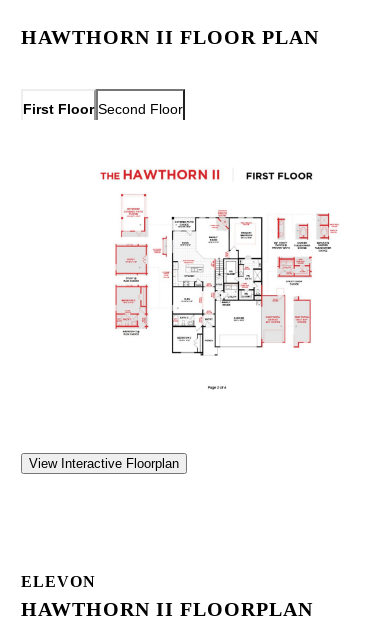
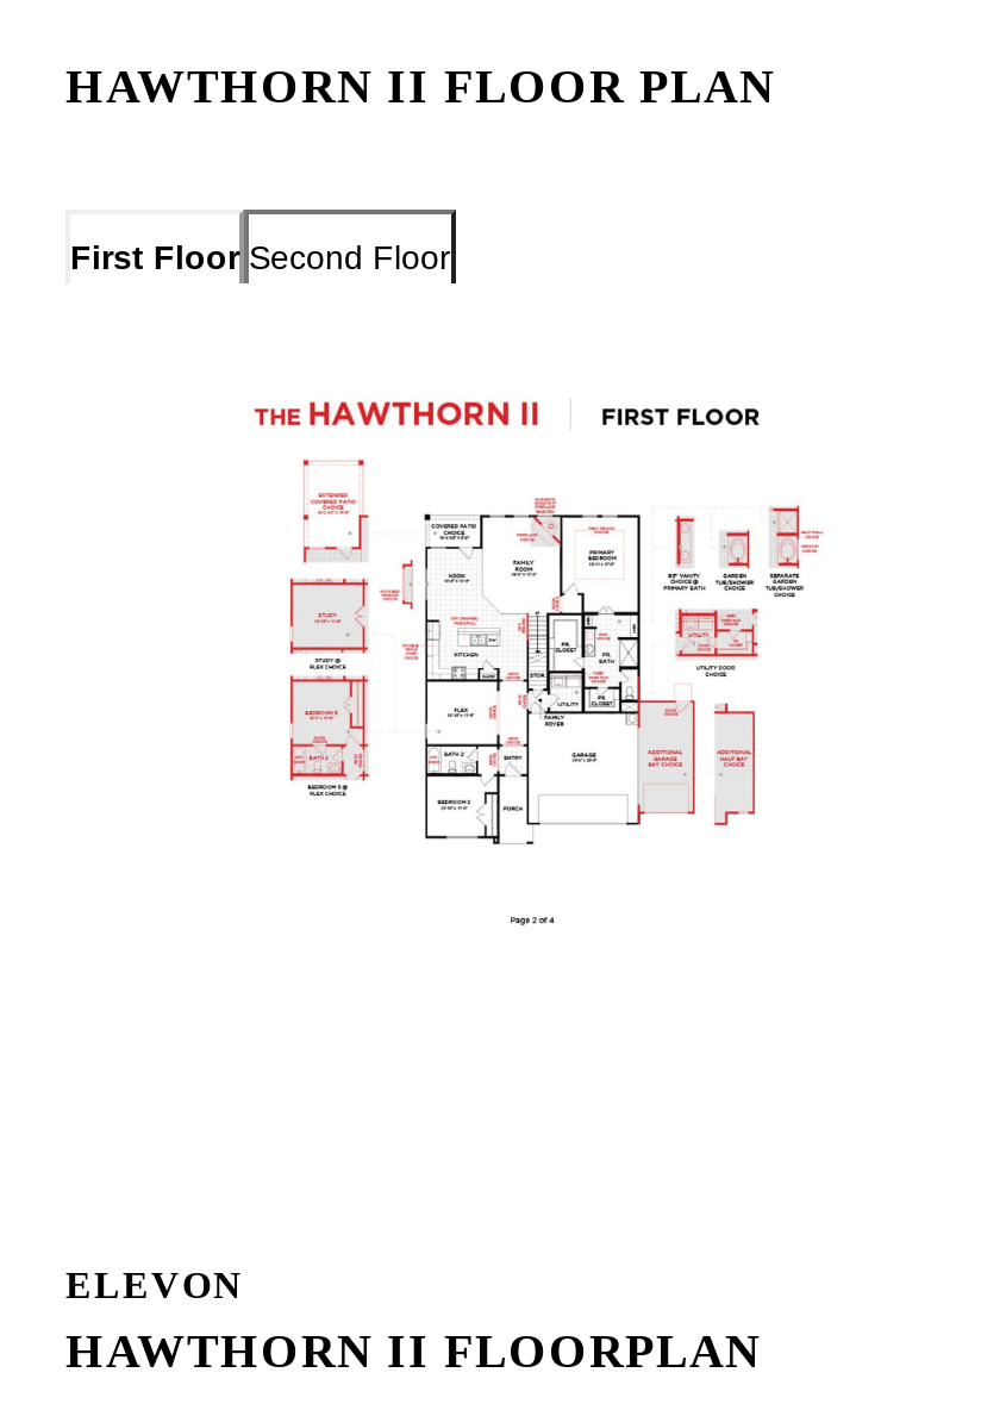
- View Interactive Floorplan
